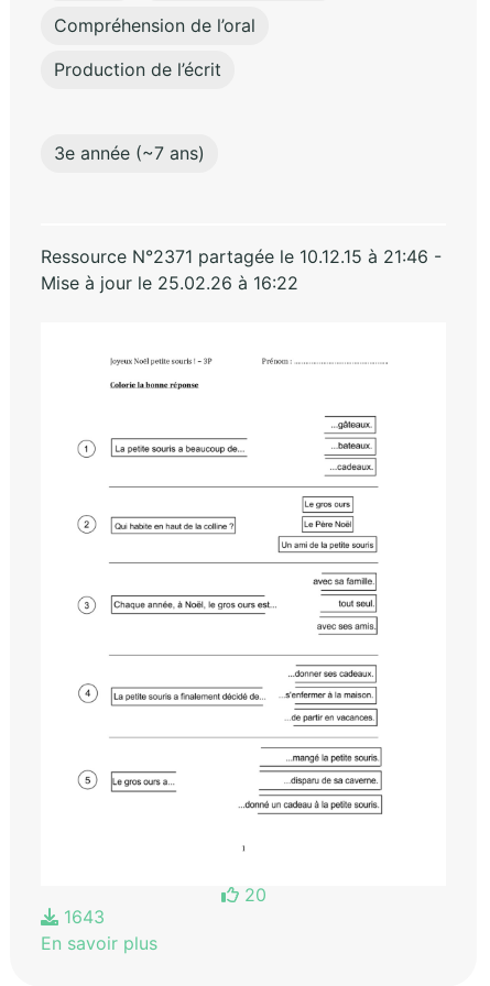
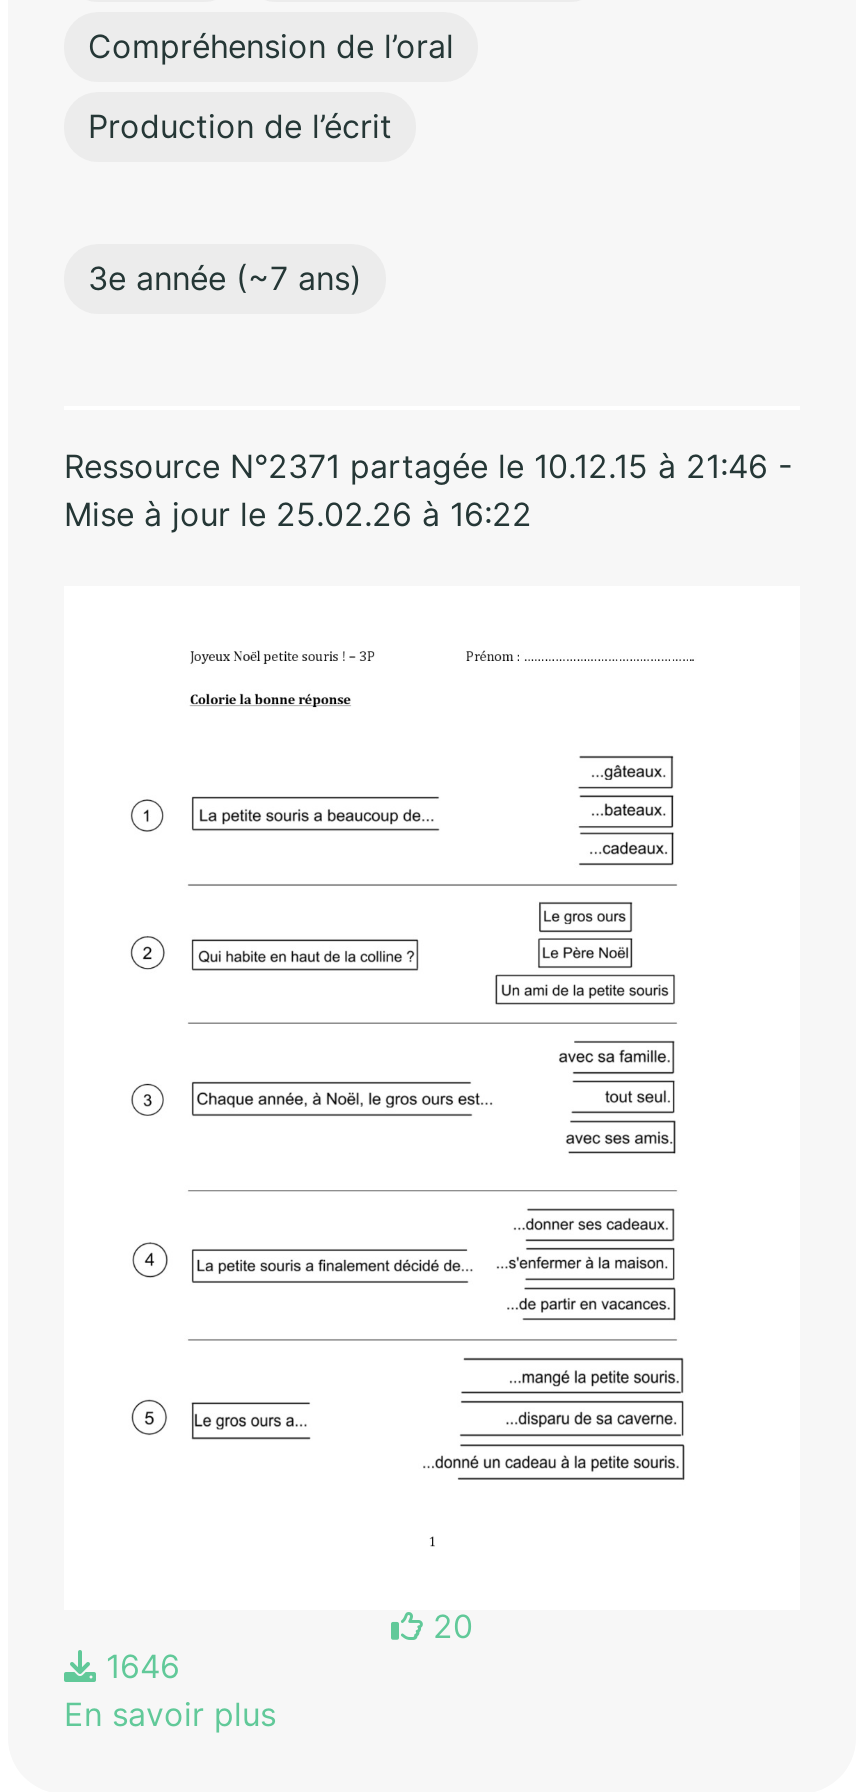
- 1643
+ 1646
